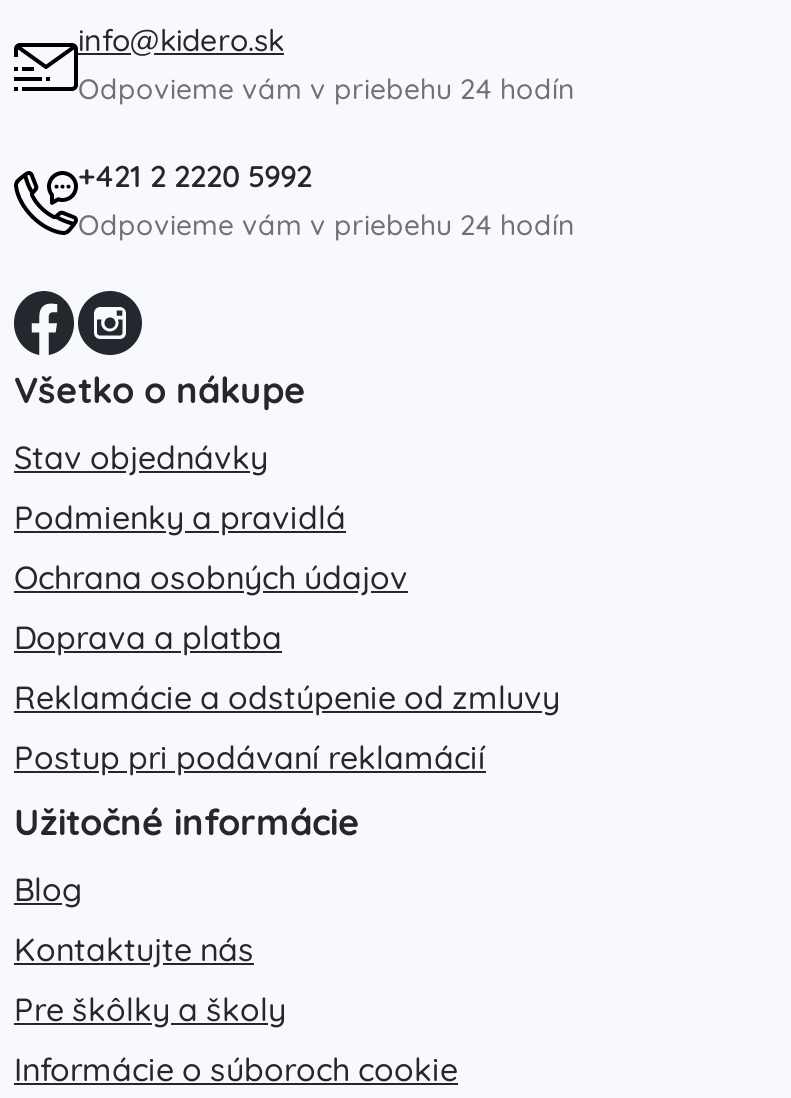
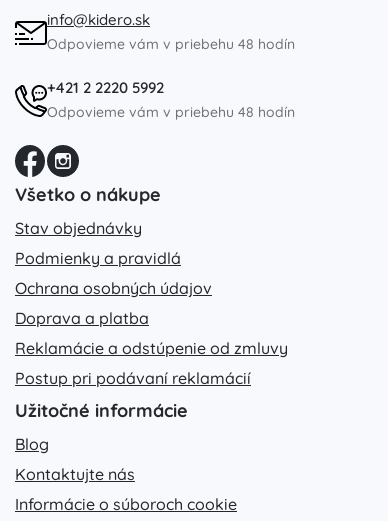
- Odpovieme vám v priebehu 24 hodín
+ Odpovieme vám v priebehu 48 hodín

- Odpovieme vám v priebehu 24 hodín
+ Odpovieme vám v priebehu 48 hodín

- Pre škôlky a školy
